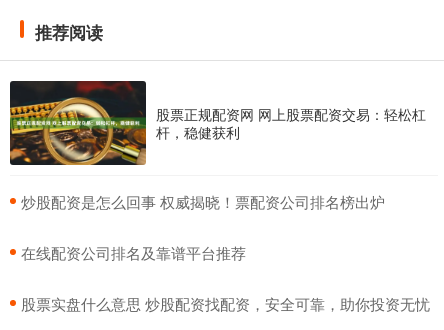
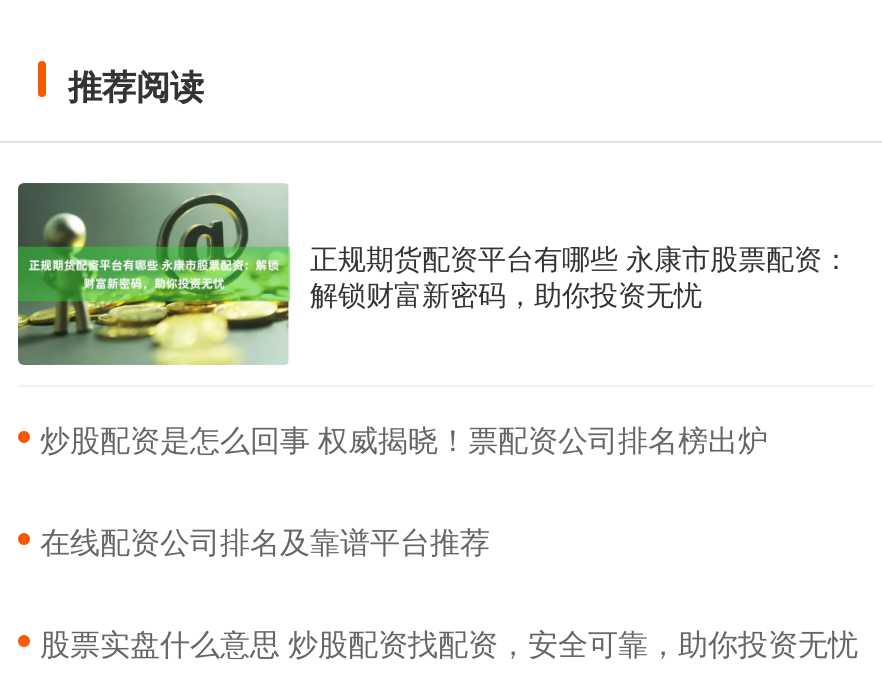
- [image]
- 股票正规配资网 网上股票配资交易：轻松杠
- 杆，稳健获利
+ [image]
+ 正规期货配资平台有哪些 永康市股票配资：
+ 解锁财富新密码，助你投资无忧
